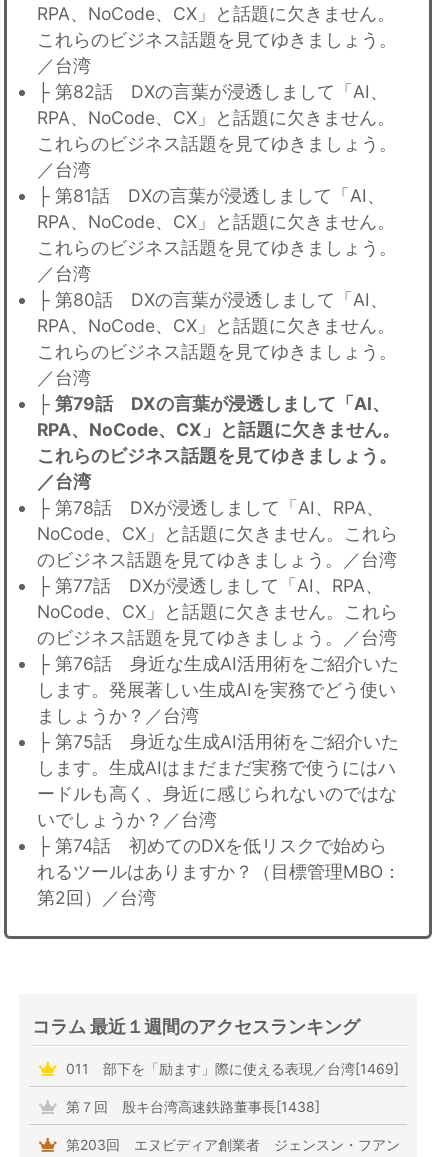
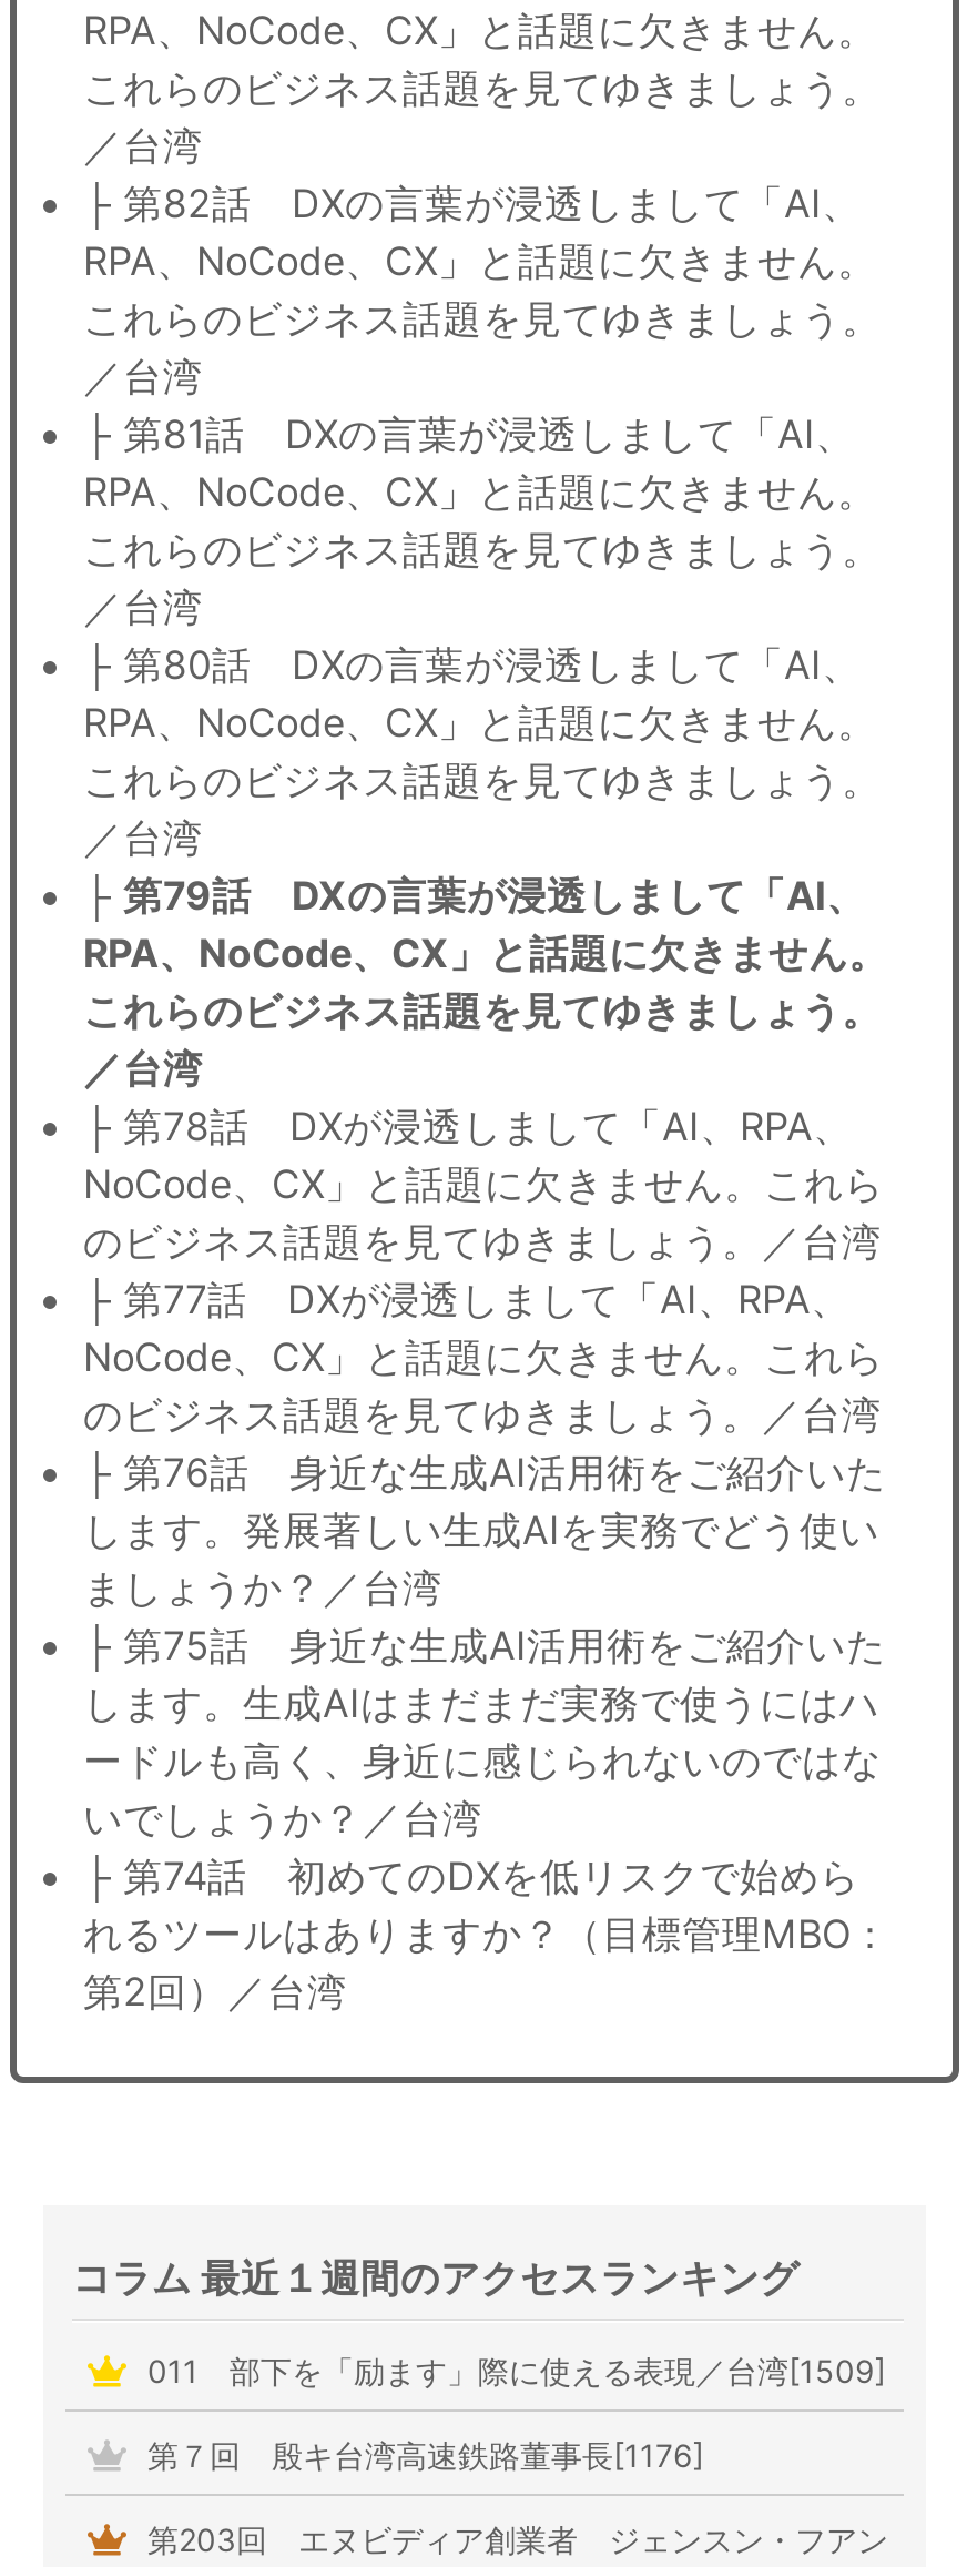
- 011 部下を「励ます」際に使える表現／台湾[1469]
+ 011 部下を「励ます」際に使える表現／台湾[1509]

- 第７回 殷キ台湾高速鉄路董事長[1438]
+ 第７回 殷キ台湾高速鉄路董事長[1176]
